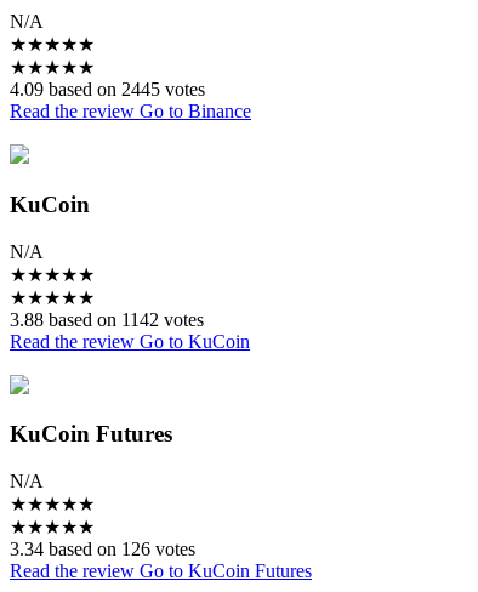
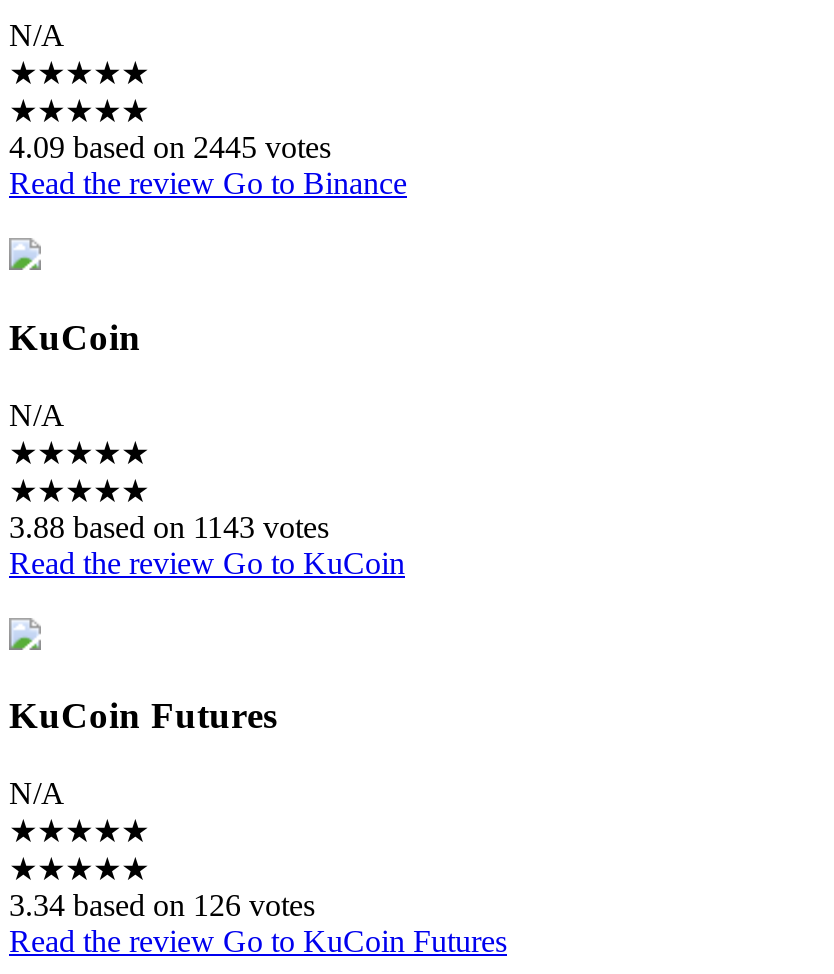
- 3.88 based on 1142 votes
+ 3.88 based on 1143 votes
